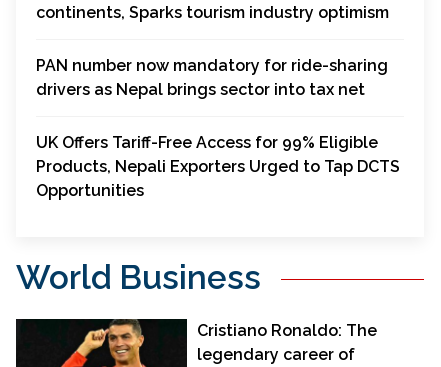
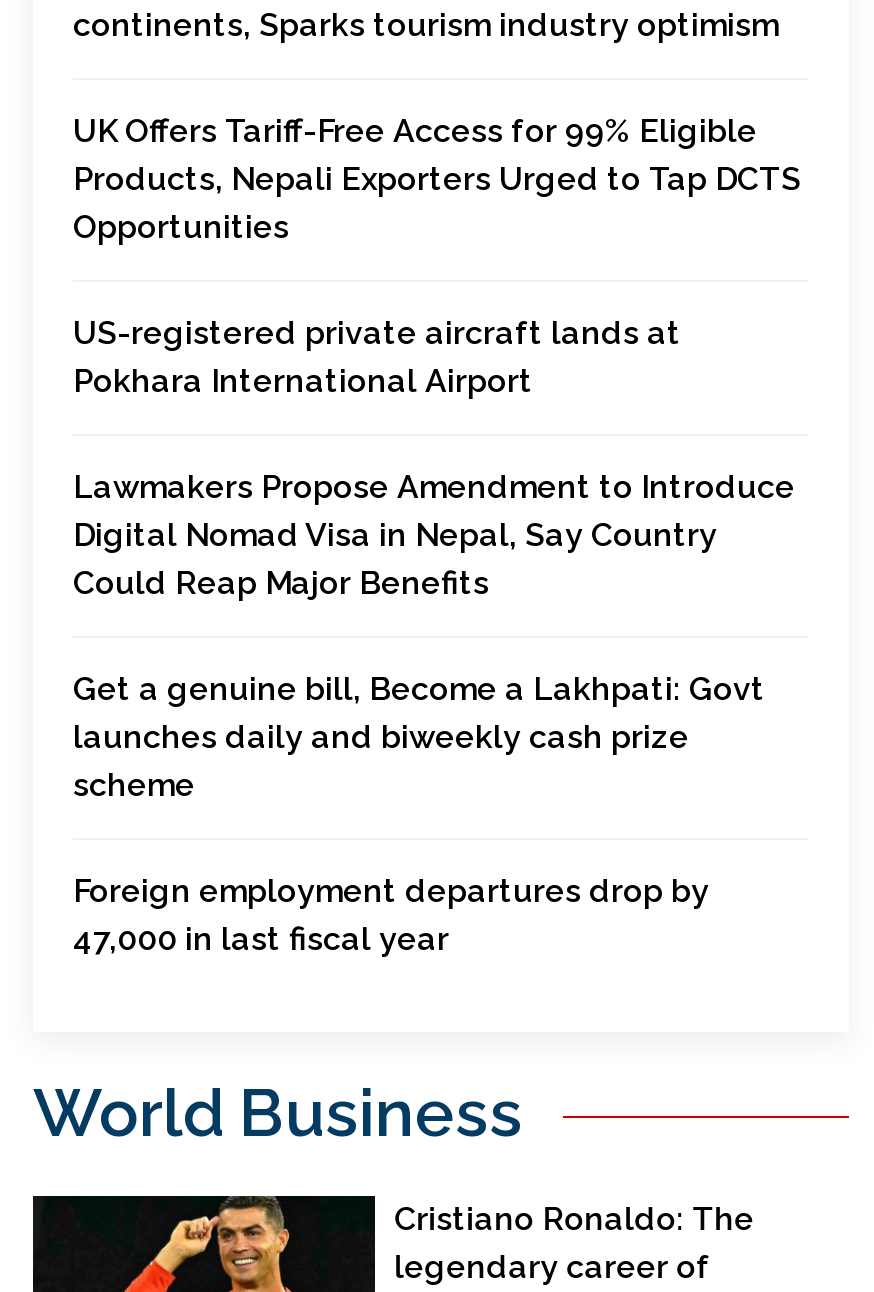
- PAN number now mandatory for ride-sharing
- drivers as Nepal brings sector into tax net

moved up: UK Offers Tariff-Free Access for 99% Eligible | Products, Nepali Exporters Urged to Tap DCTS | Opportunities

+ US-registered private aircraft lands at
+ Pokhara International Airport
+ Lawmakers Propose Amendment to Introduce
+ Digital Nomad Visa in Nepal, Say Country
+ Could Reap Major Benefits
+ Get a genuine bill, Become a Lakhpati: Govt
+ launches daily and biweekly cash prize
+ scheme
+ Foreign employment departures drop by
+ 47,000 in last fiscal year
